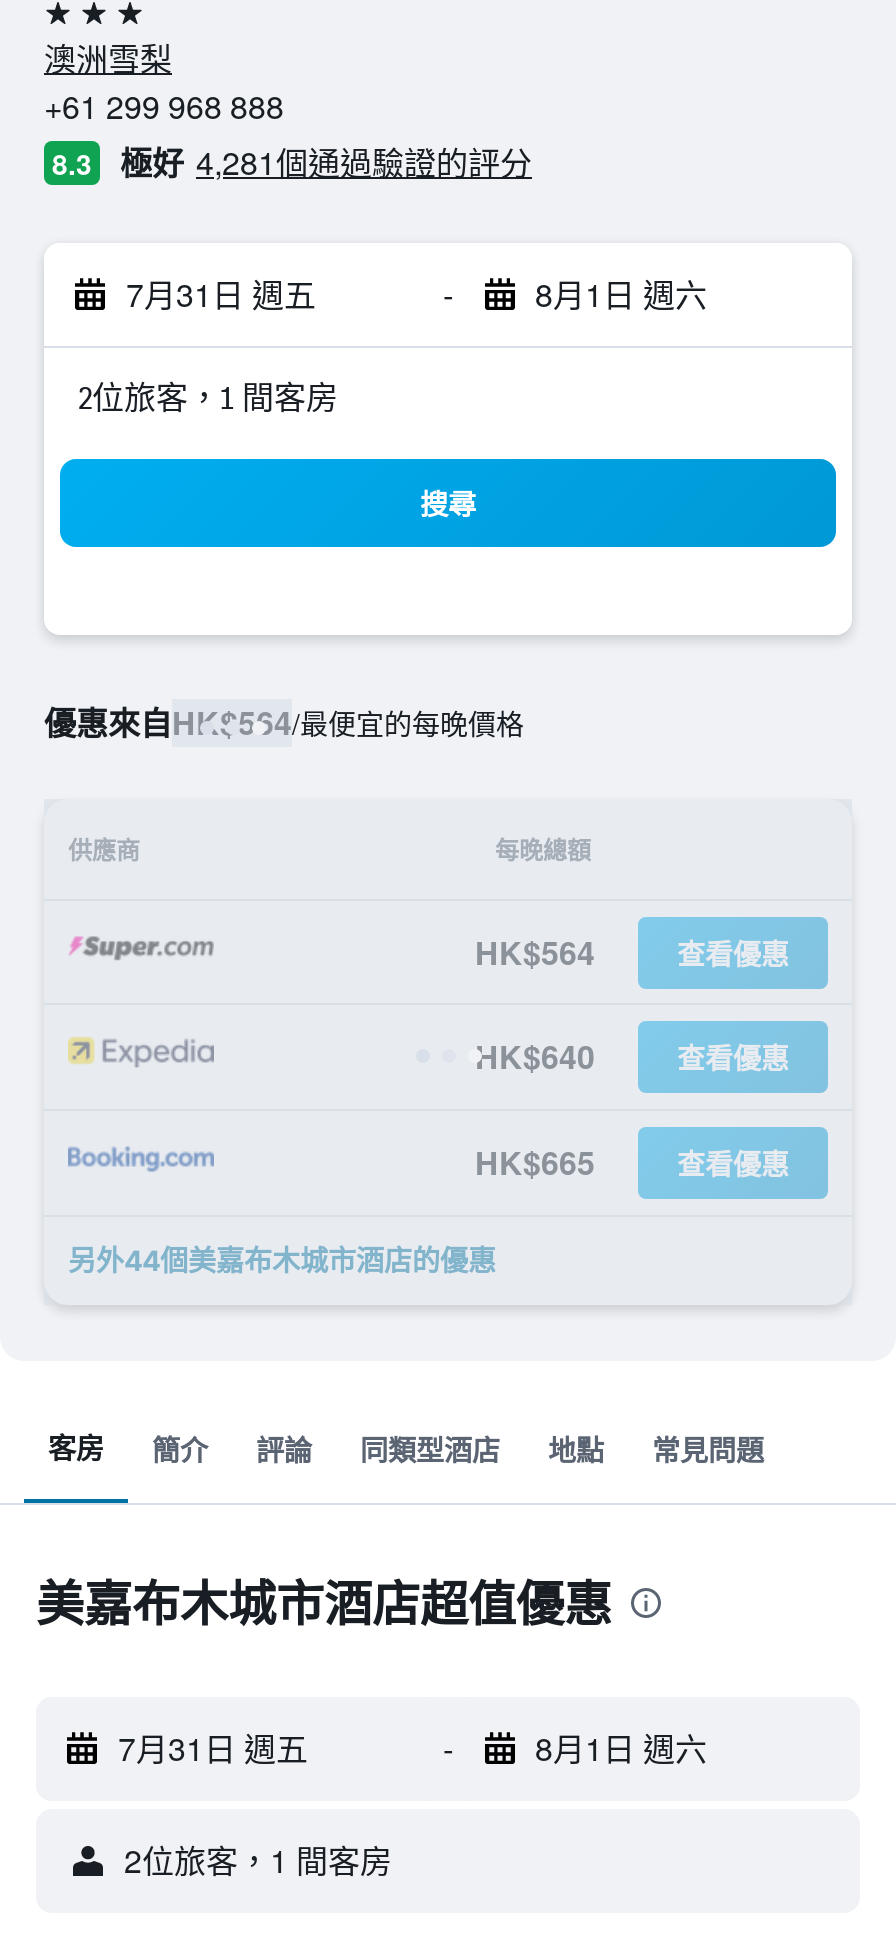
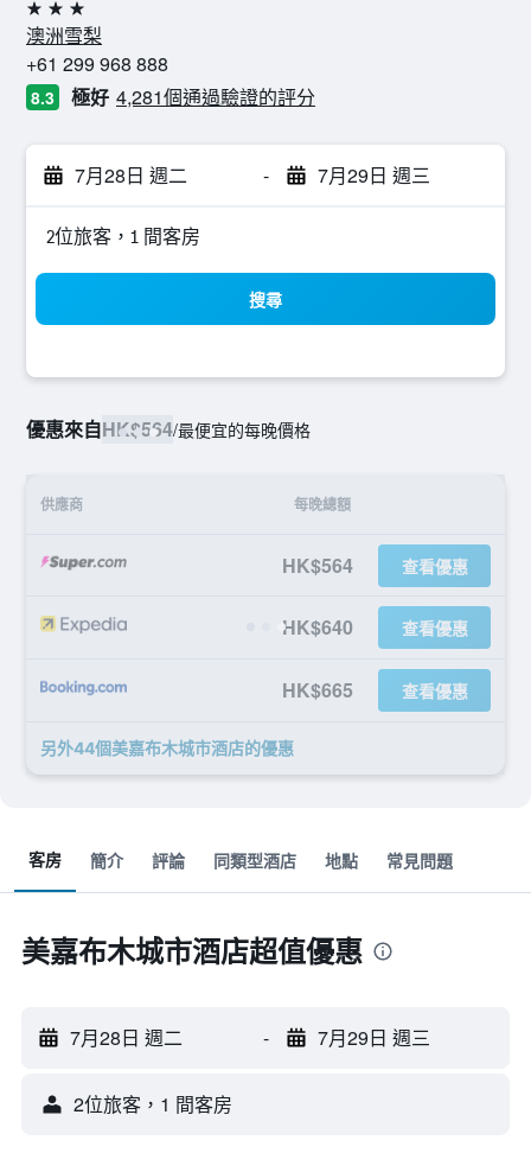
- 7月31日 週五
+ 7月28日 週二

- 8月1日 週六
+ 7月29日 週三

- 7月31日 週五
+ 7月28日 週二

- 8月1日 週六
+ 7月29日 週三
